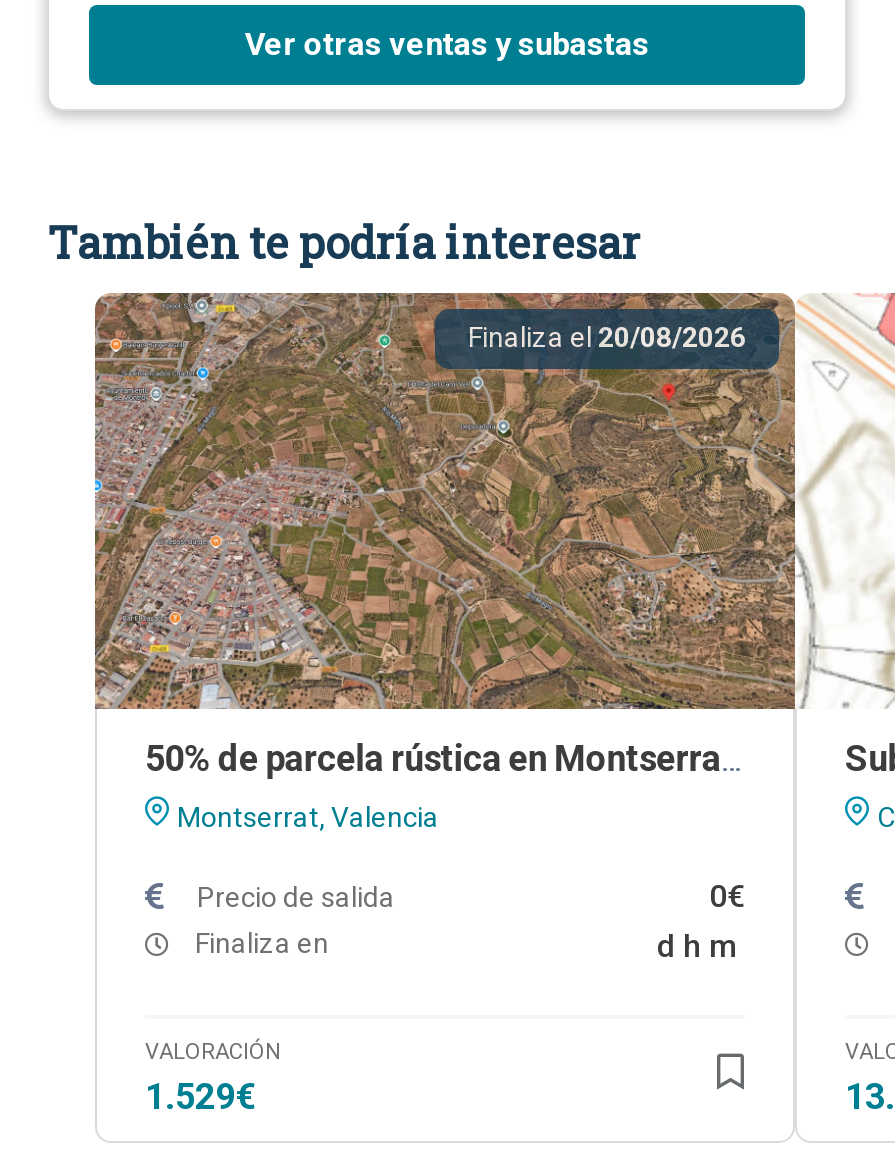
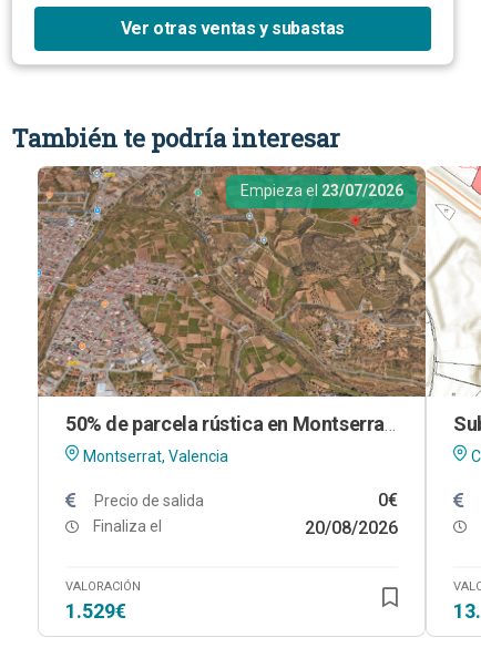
- Finaliza el 20/08/2026
+ Empieza el 23/07/2026

- Finaliza en
- d h m
+ Finaliza el
+ 20/08/2026
